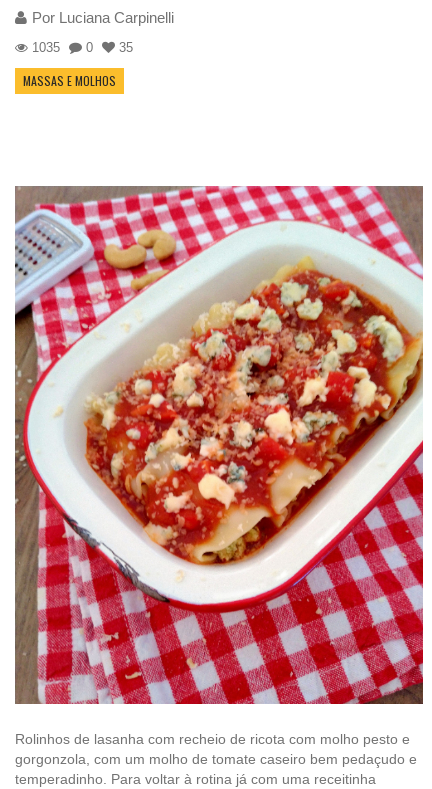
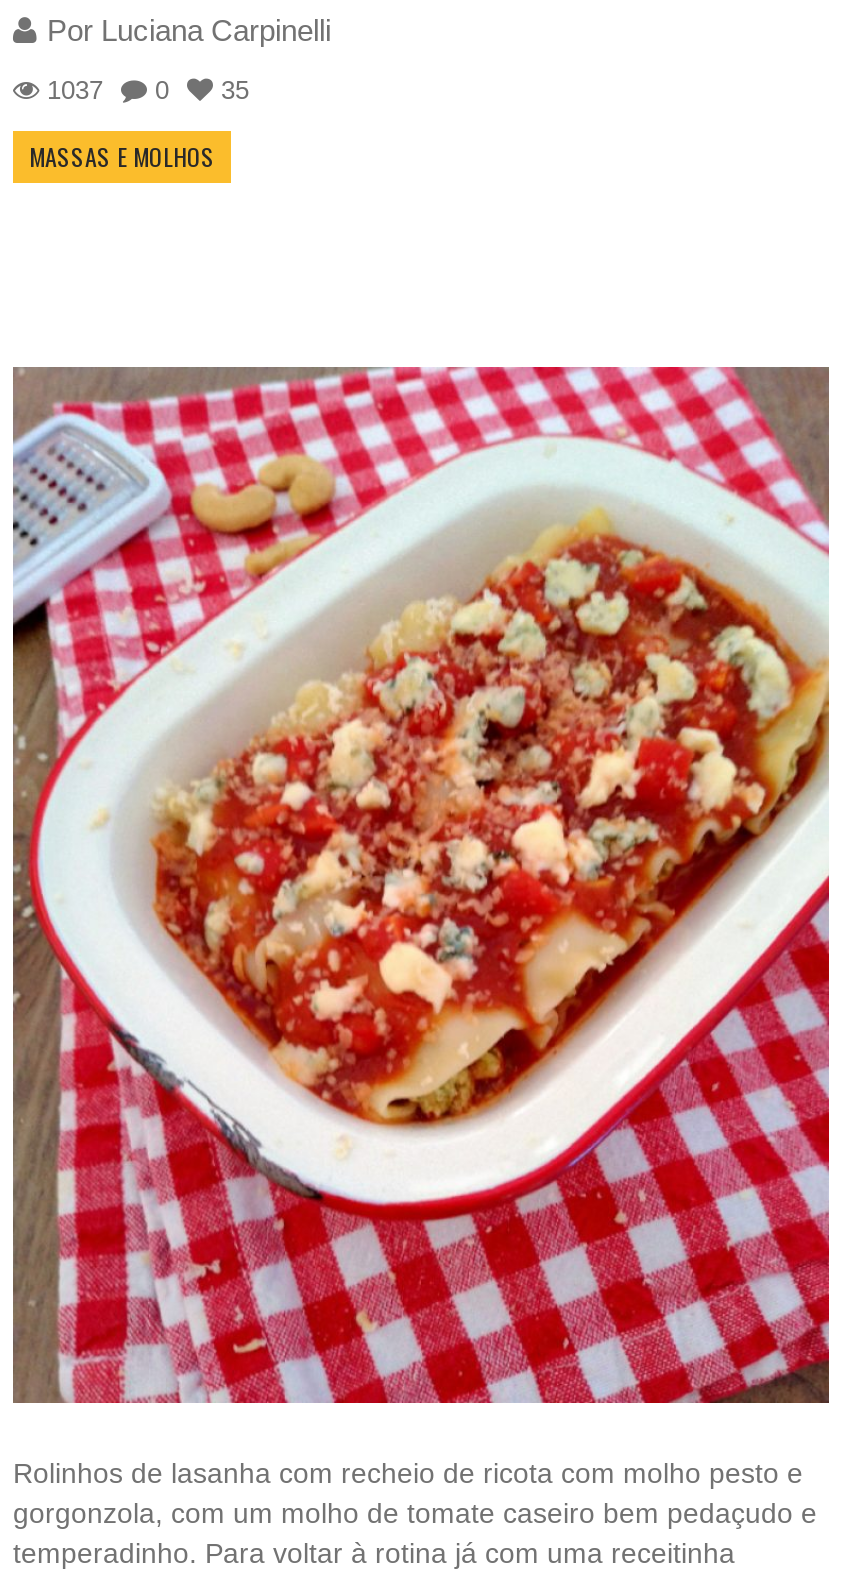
- 1035 0 35
+ 1037 0 35
